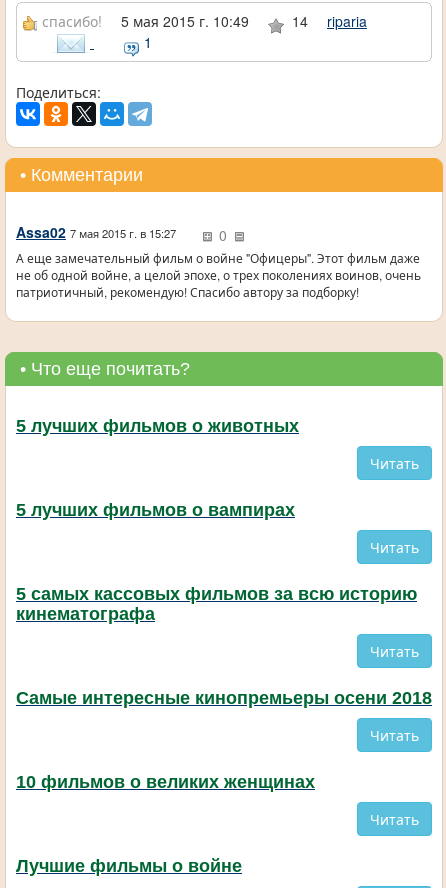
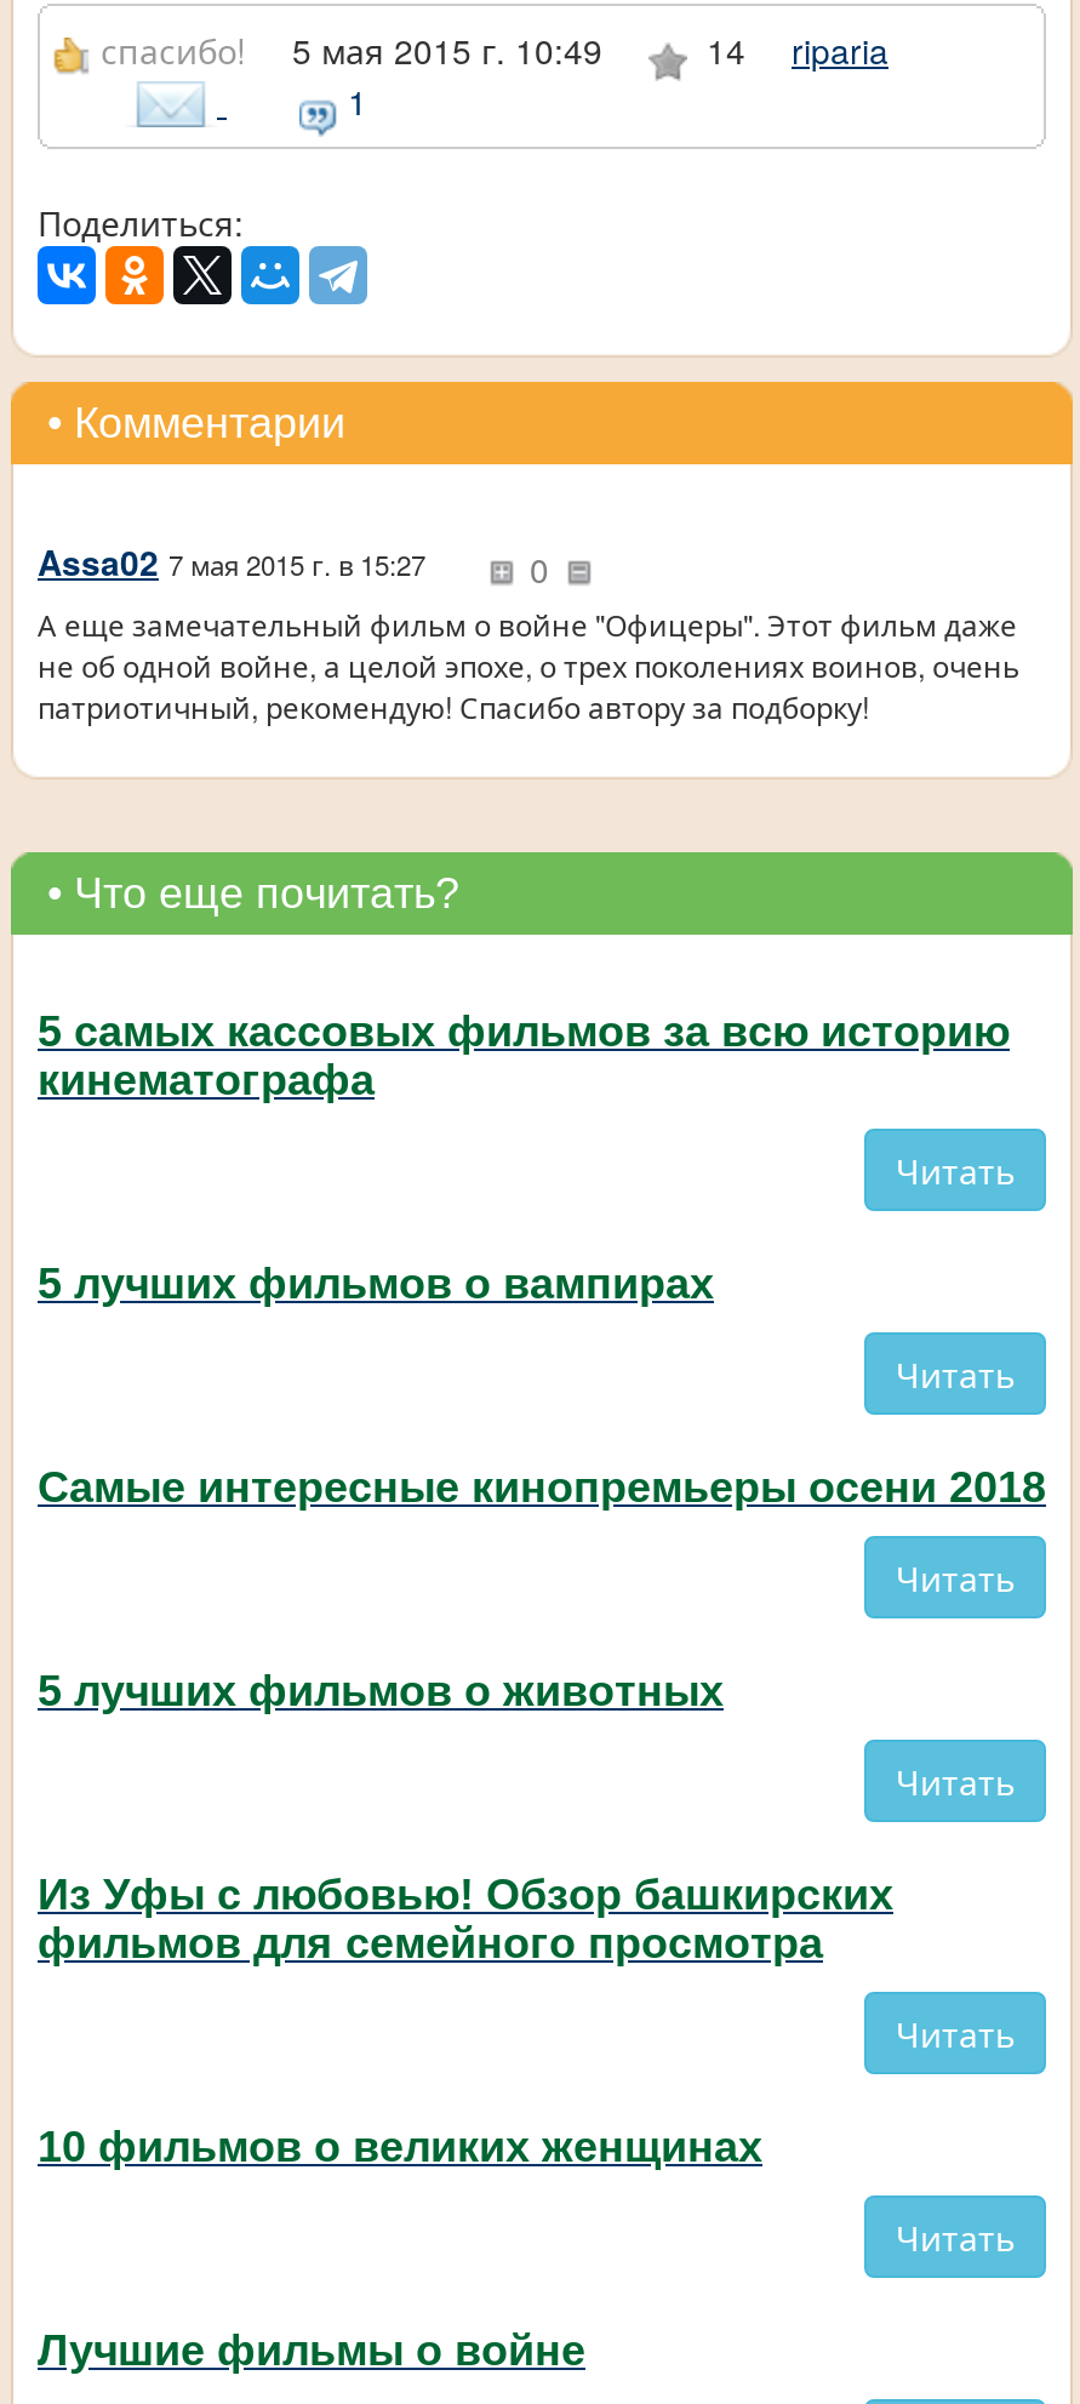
moved down: 5 лучших фильмов о животных

moved up: 5 самых кассовых фильмов за всю историю | кинематографа

+ Читать
+ Из Уфы с любовью! Обзор башкирских
+ фильмов для семейного просмотра

moved up: Самые интересные кинопремьеры осени 2018
